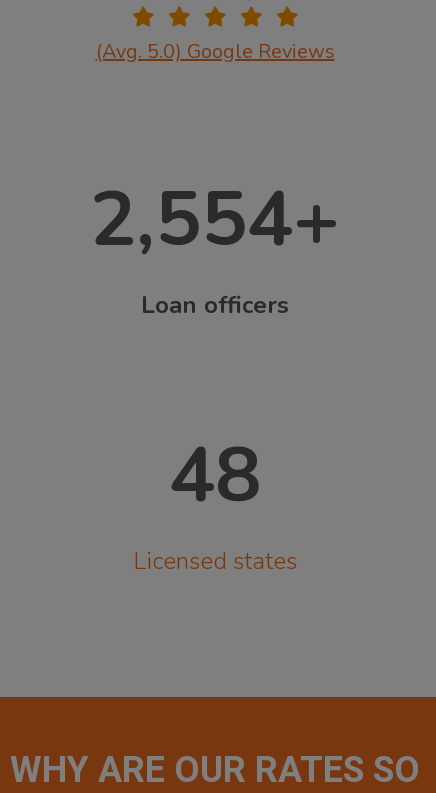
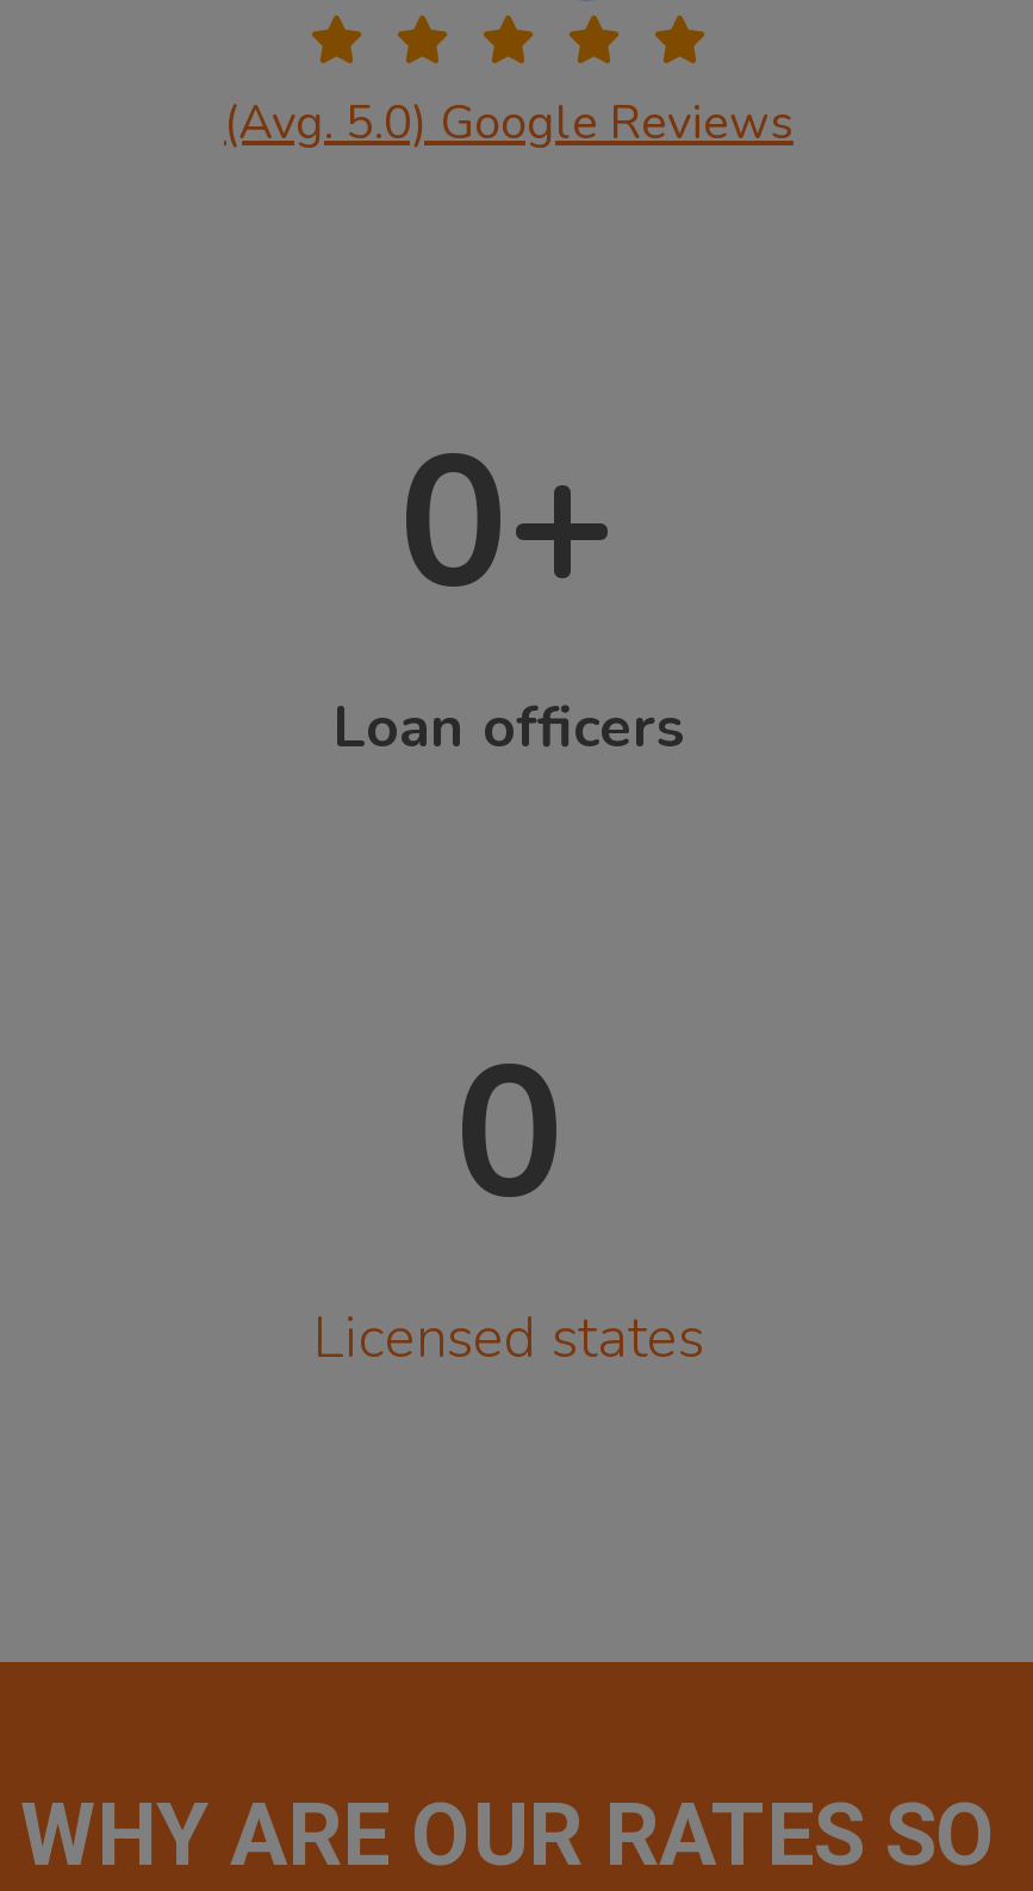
- 2,554+
+ 0+

- 48
+ 0
